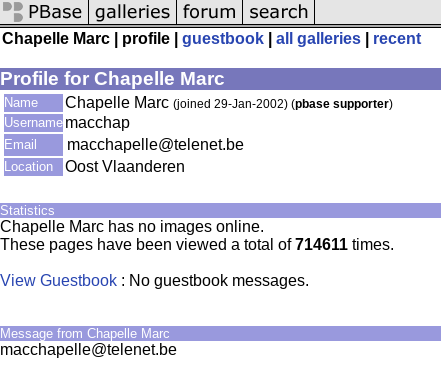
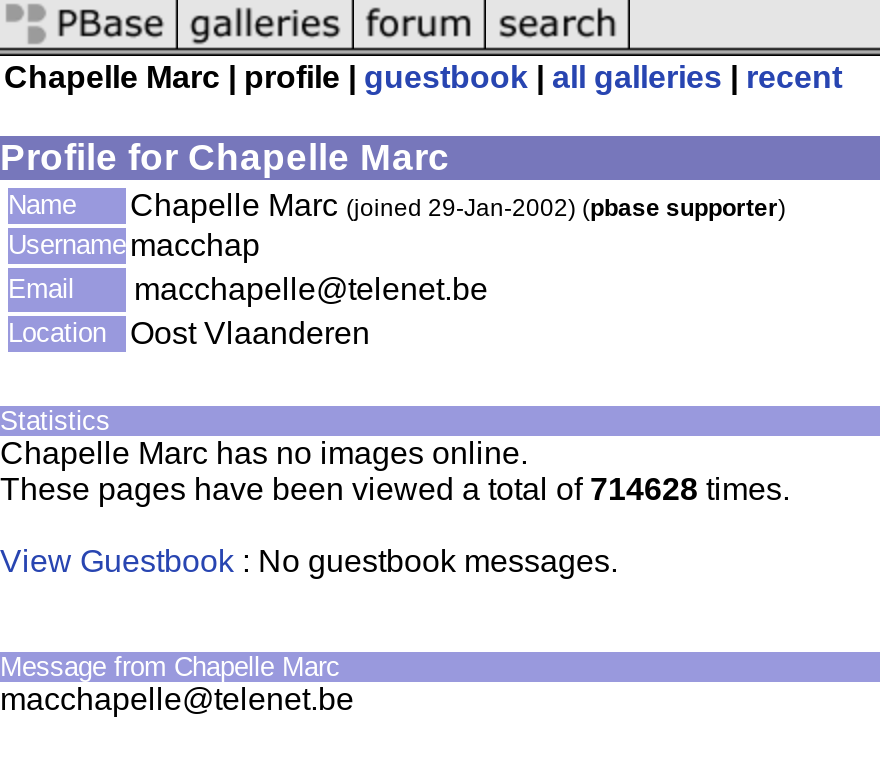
- These pages have been viewed a total of 714611 times.
+ These pages have been viewed a total of 714628 times.
